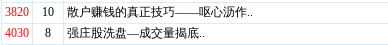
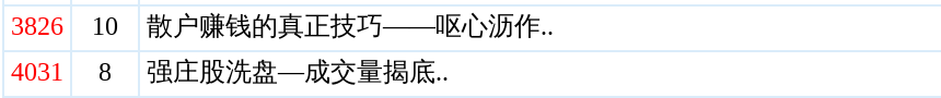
- 3820
+ 3826

- 4030 8 强庄股洗盘—成交量揭底..
+ 4031 8 强庄股洗盘—成交量揭底..
